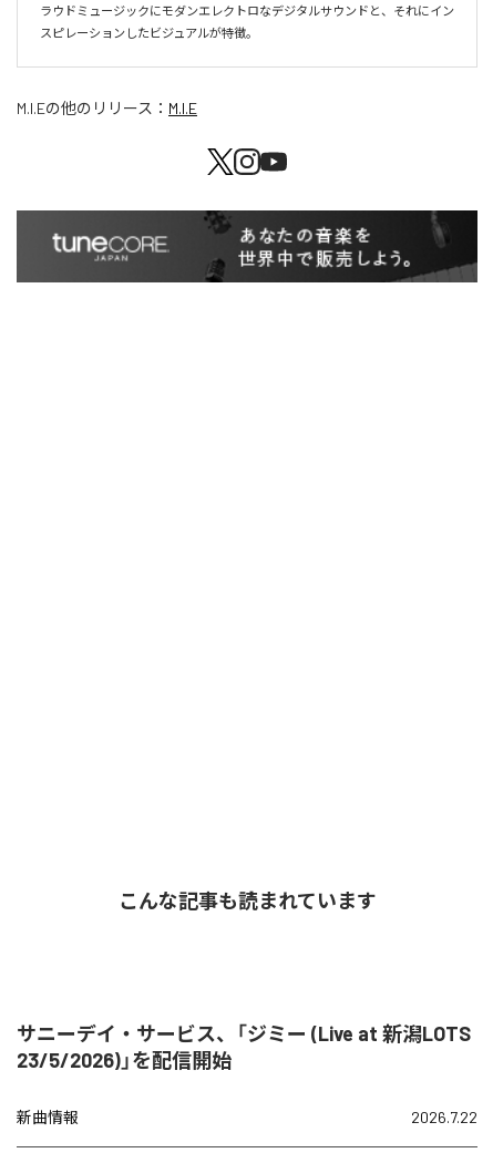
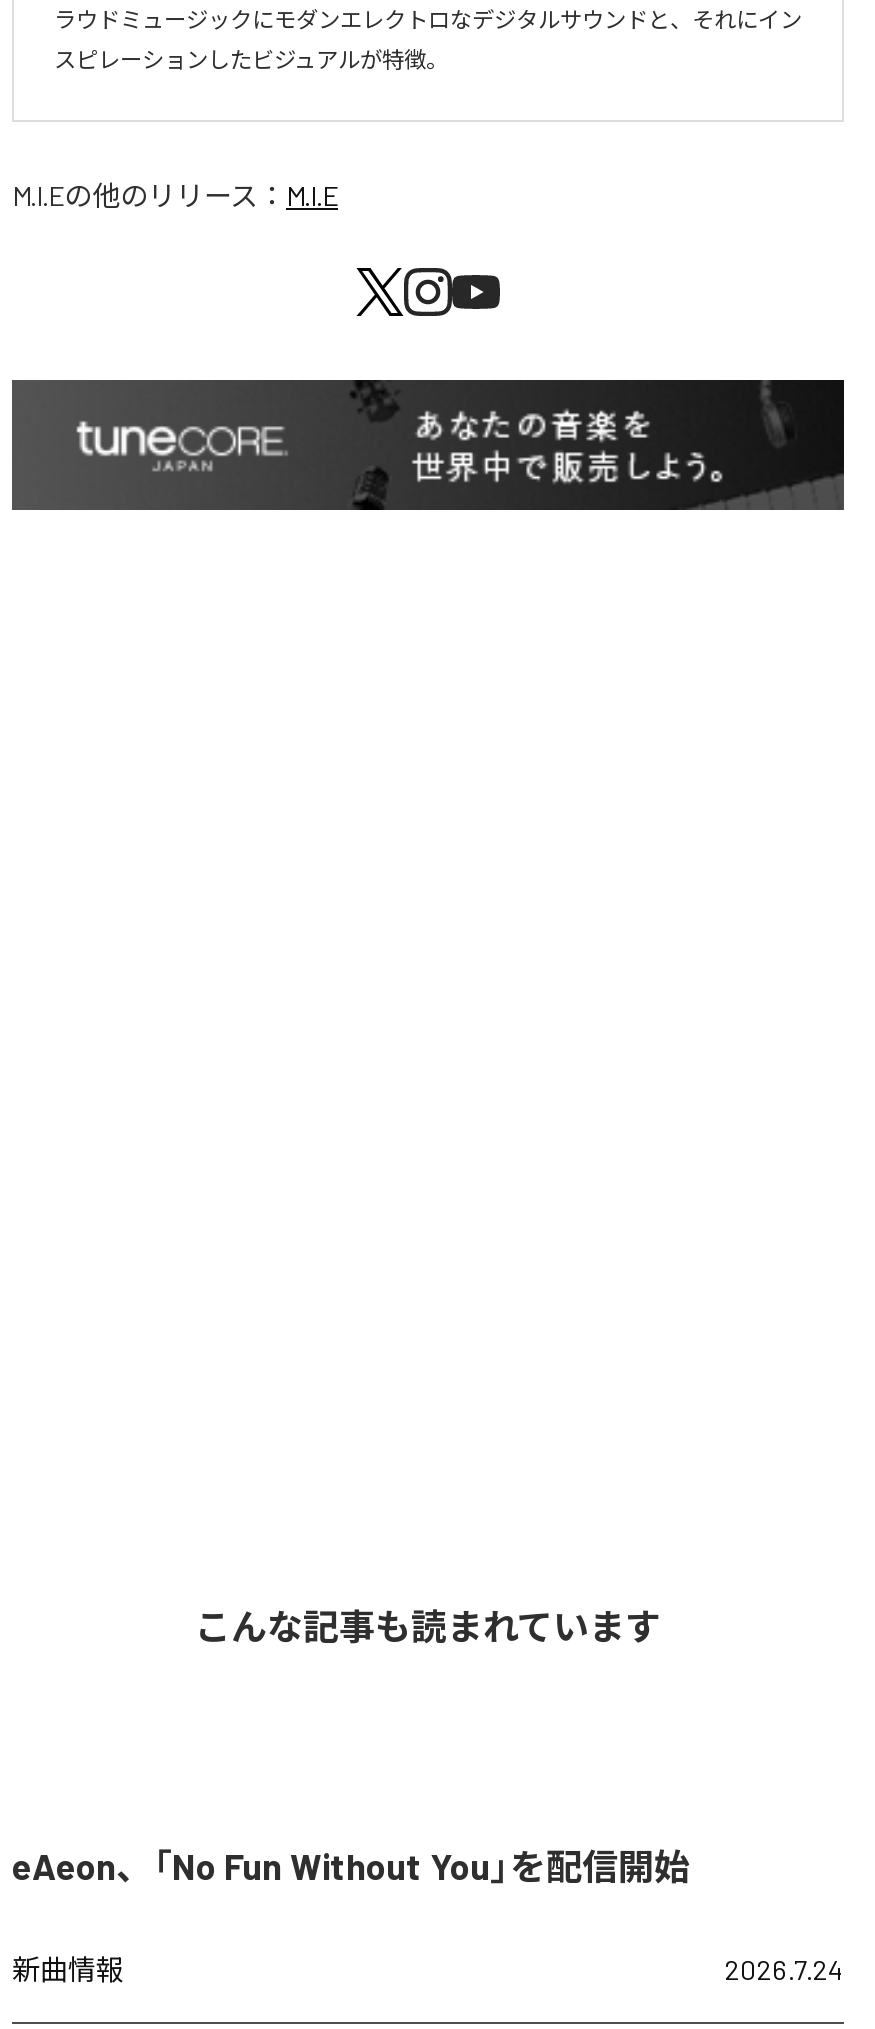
- サニーデイ・サービス、「ジミー (Live at 新潟LOTS
- 23/5/2026)」を配信開始
+ eAeon、「No Fun Without You」を配信開始

- 2026.7.22
+ 2026.7.24
